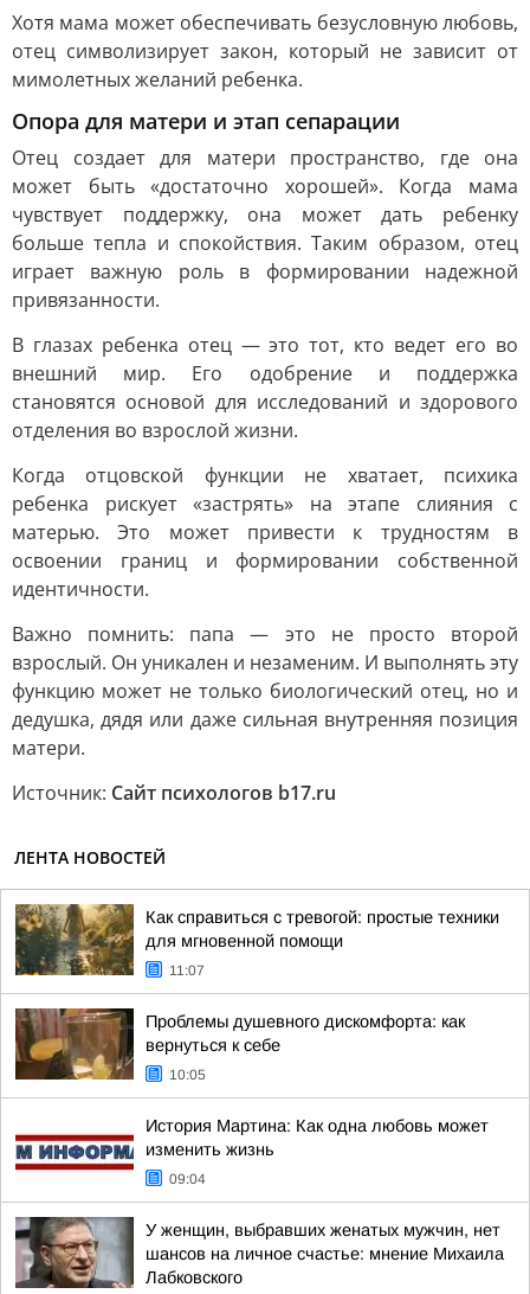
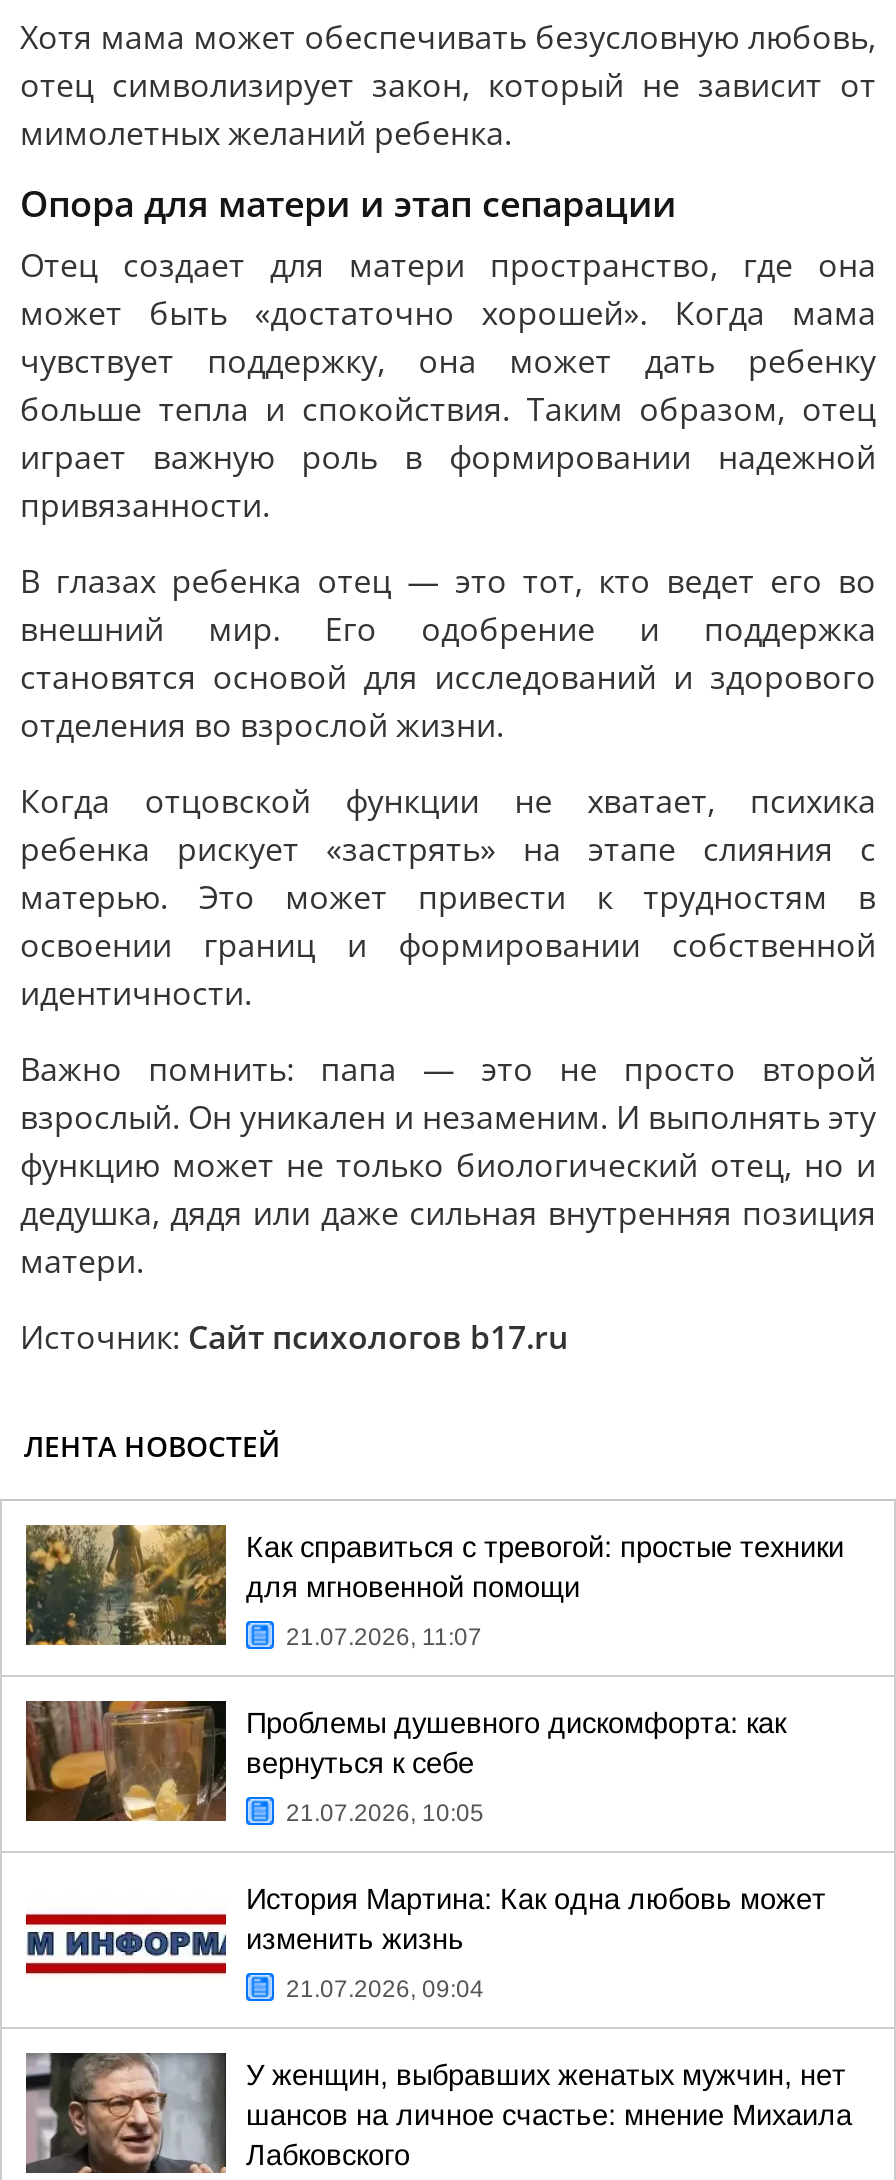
- 11:07
+ 21.07.2026, 11:07

- 10:05
+ 21.07.2026, 10:05

- 09:04
+ 21.07.2026, 09:04
